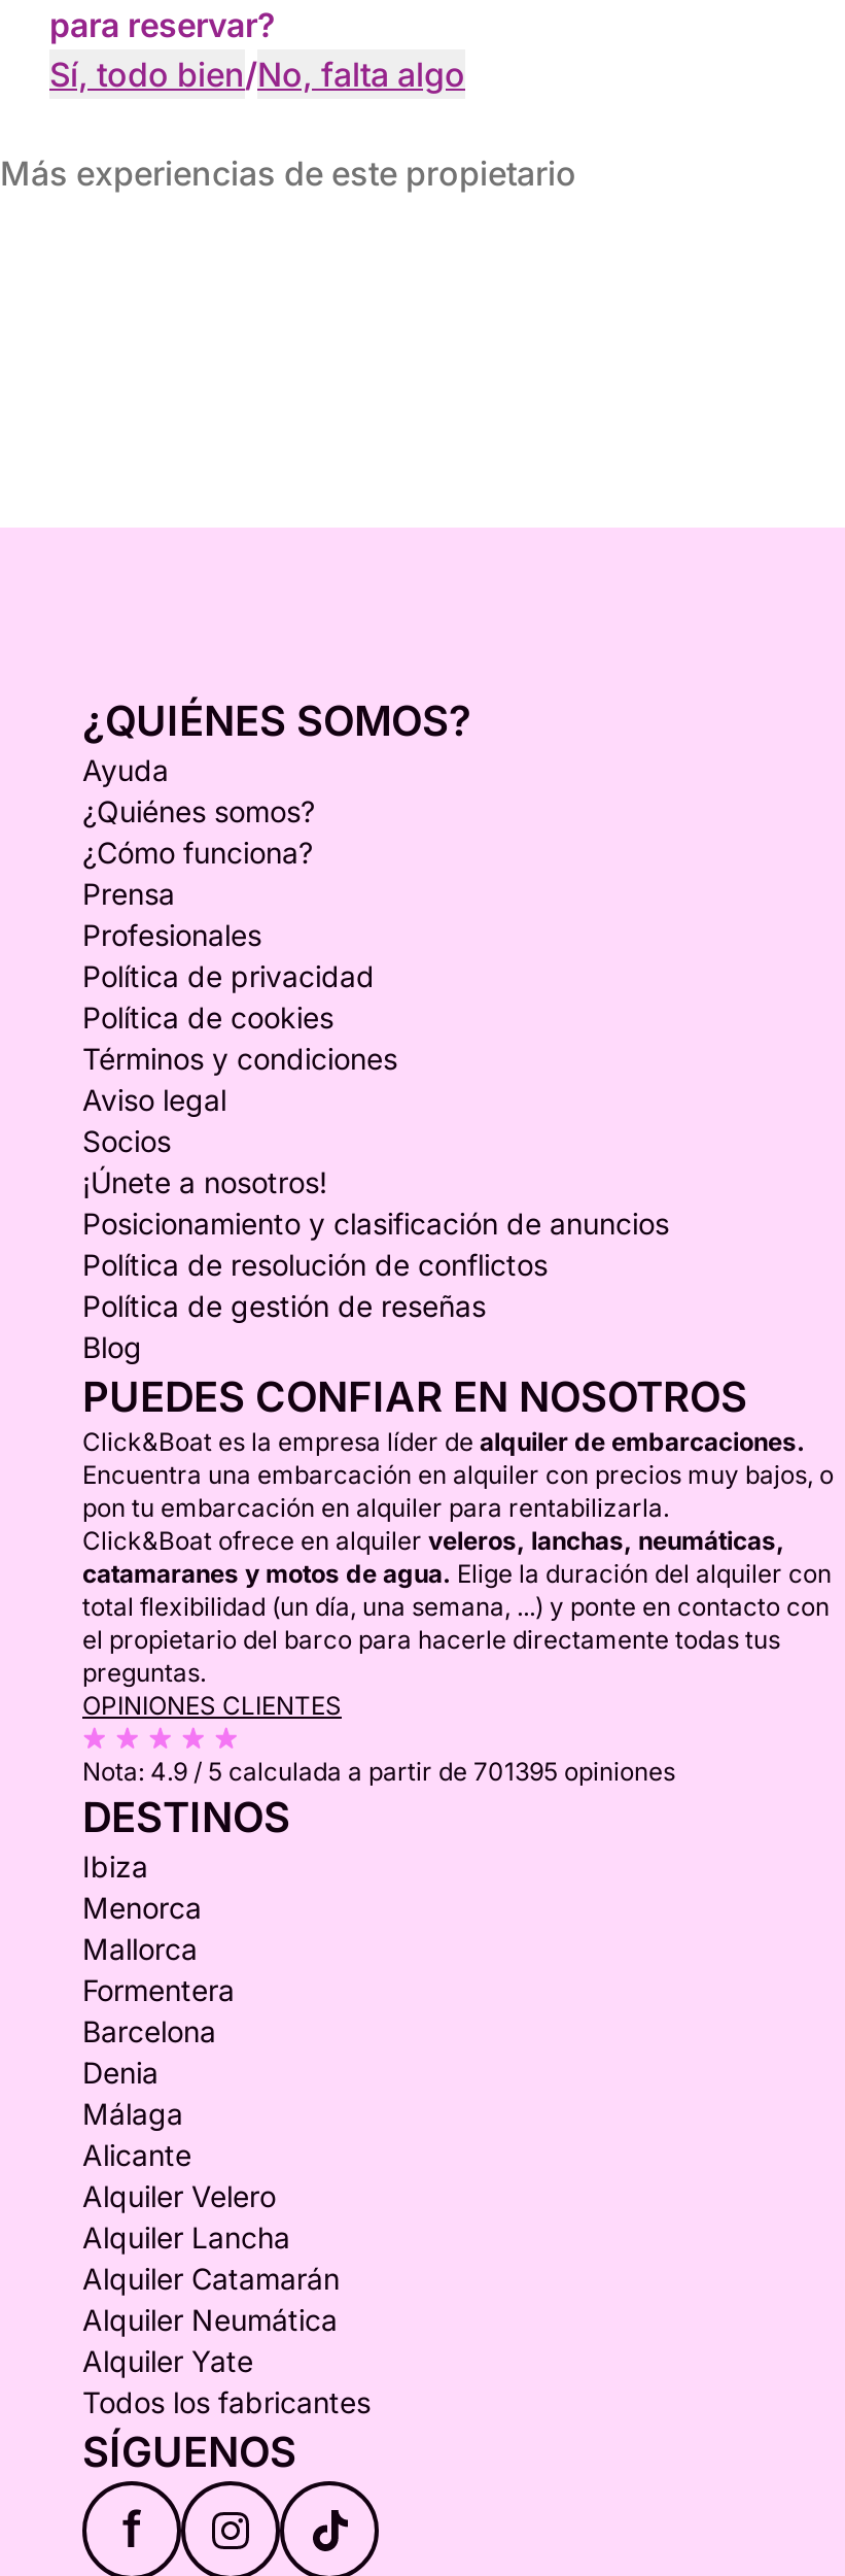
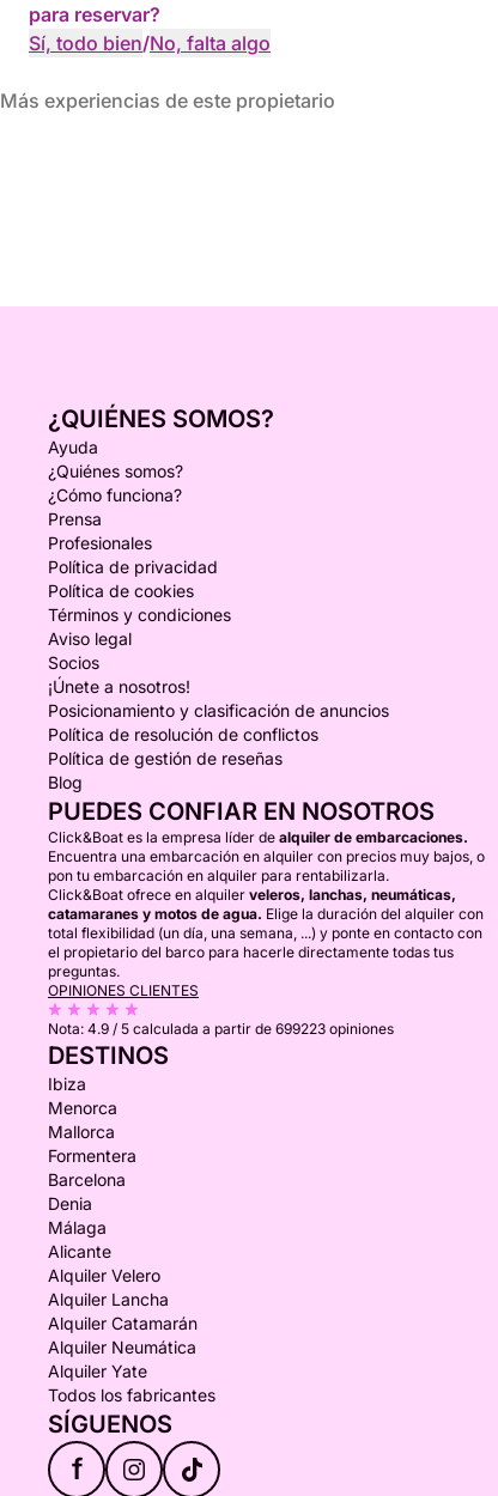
- Nota: 4.9 / 5 calculada a partir de 701395 opiniones
+ Nota: 4.9 / 5 calculada a partir de 699223 opiniones
